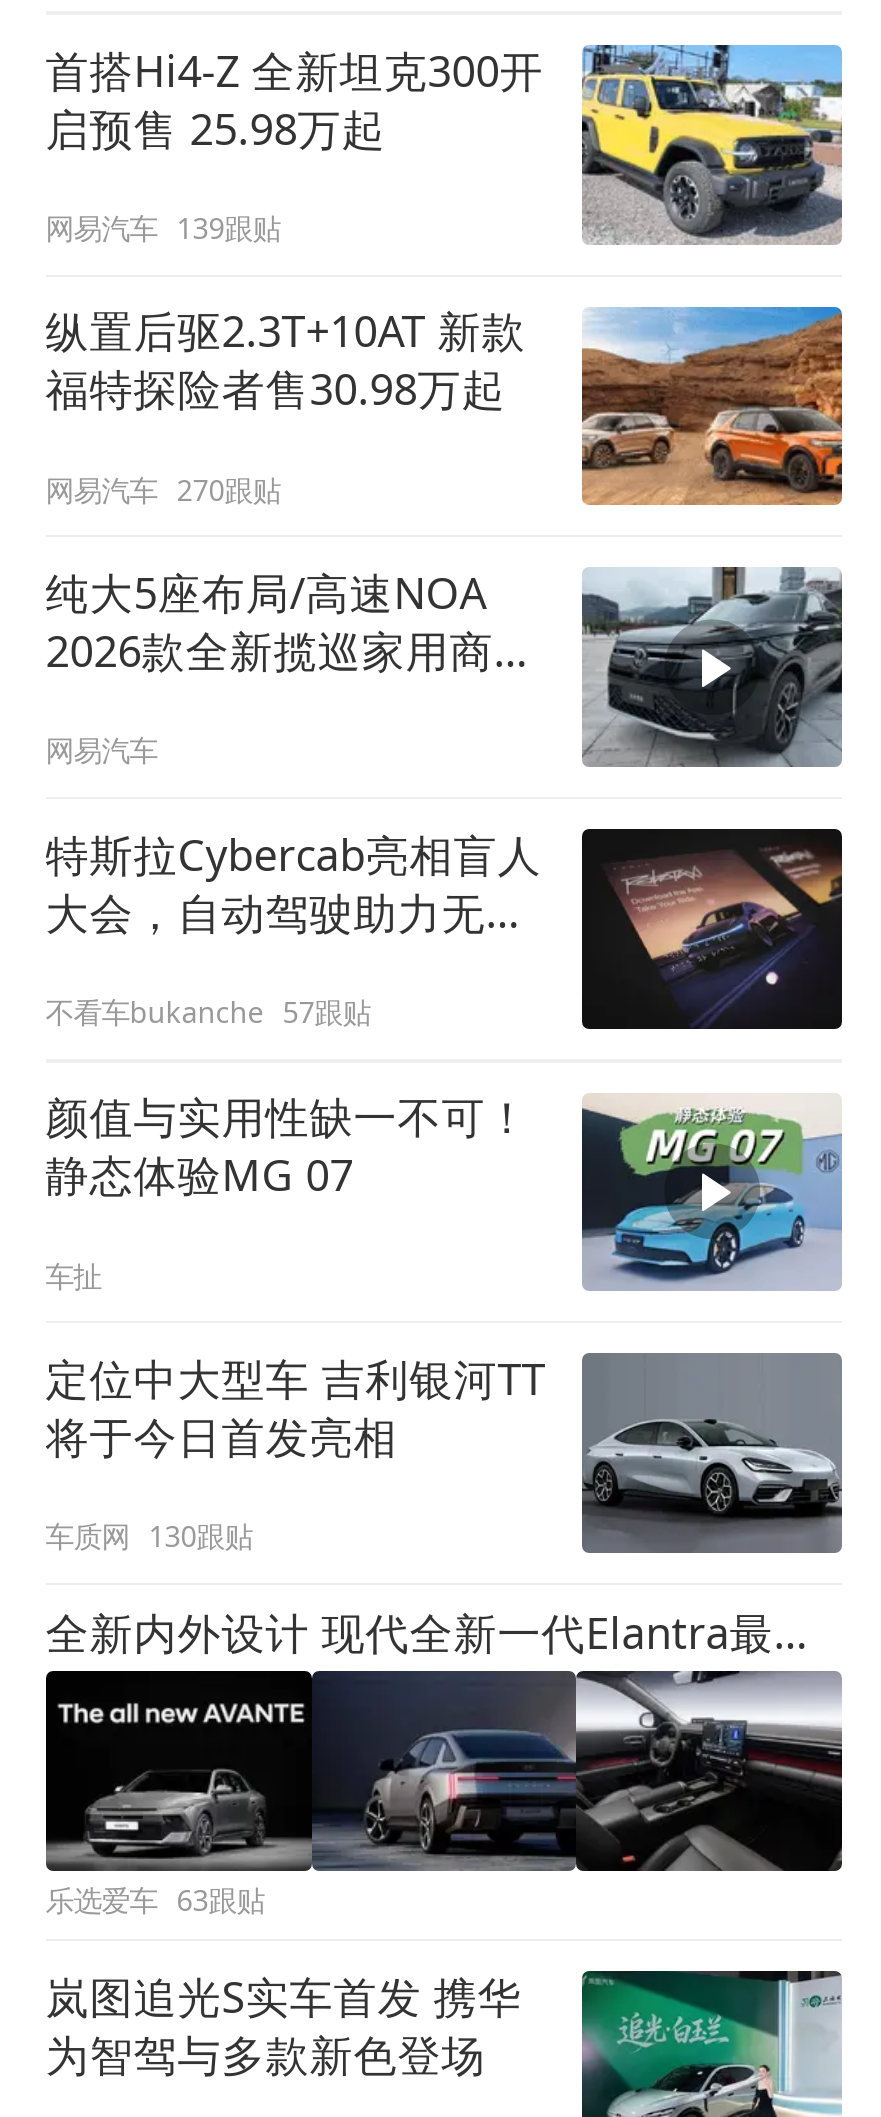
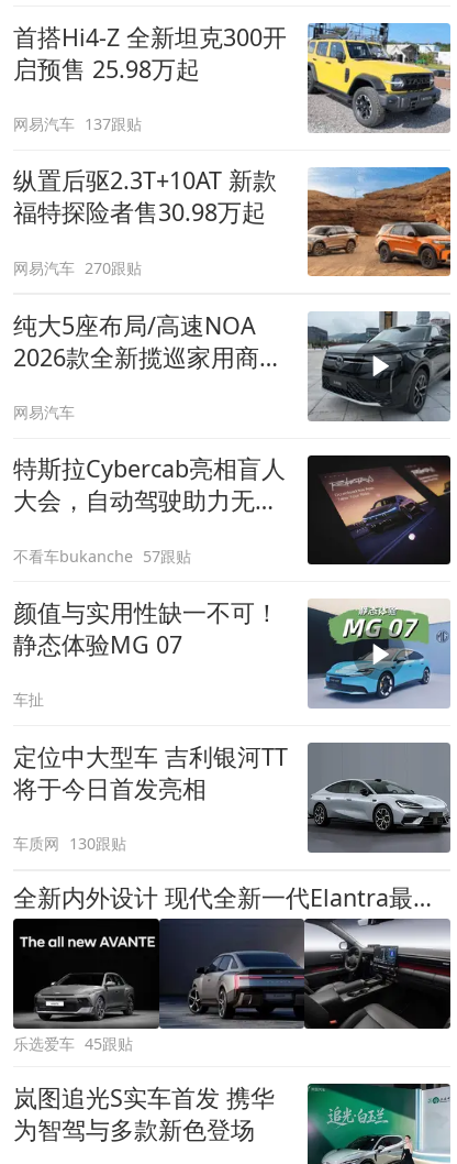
- 网易汽车 139跟贴
+ 网易汽车 137跟贴

- 乐选爱车 63跟贴
+ 乐选爱车 45跟贴
